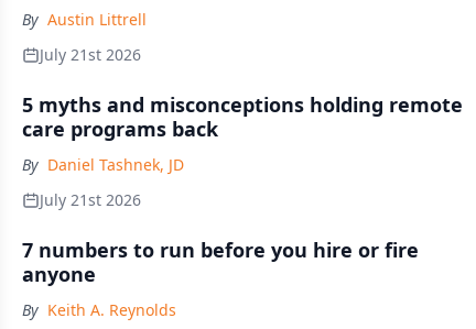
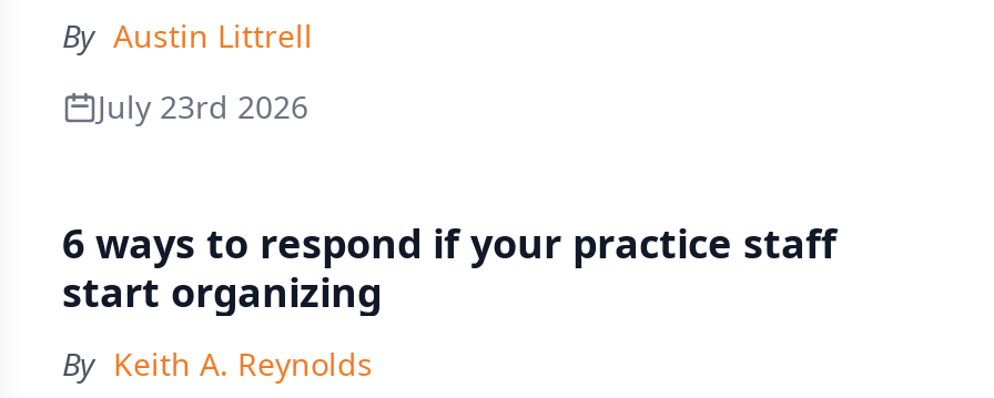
- July 21st 2026
- 5 myths and misconceptions holding remote
- care programs back
- By Daniel Tashnek, JD
- July 21st 2026
- 7 numbers to run before you hire or fire
- anyone
+ July 23rd 2026
+ 6 ways to respond if your practice staff
+ start organizing
